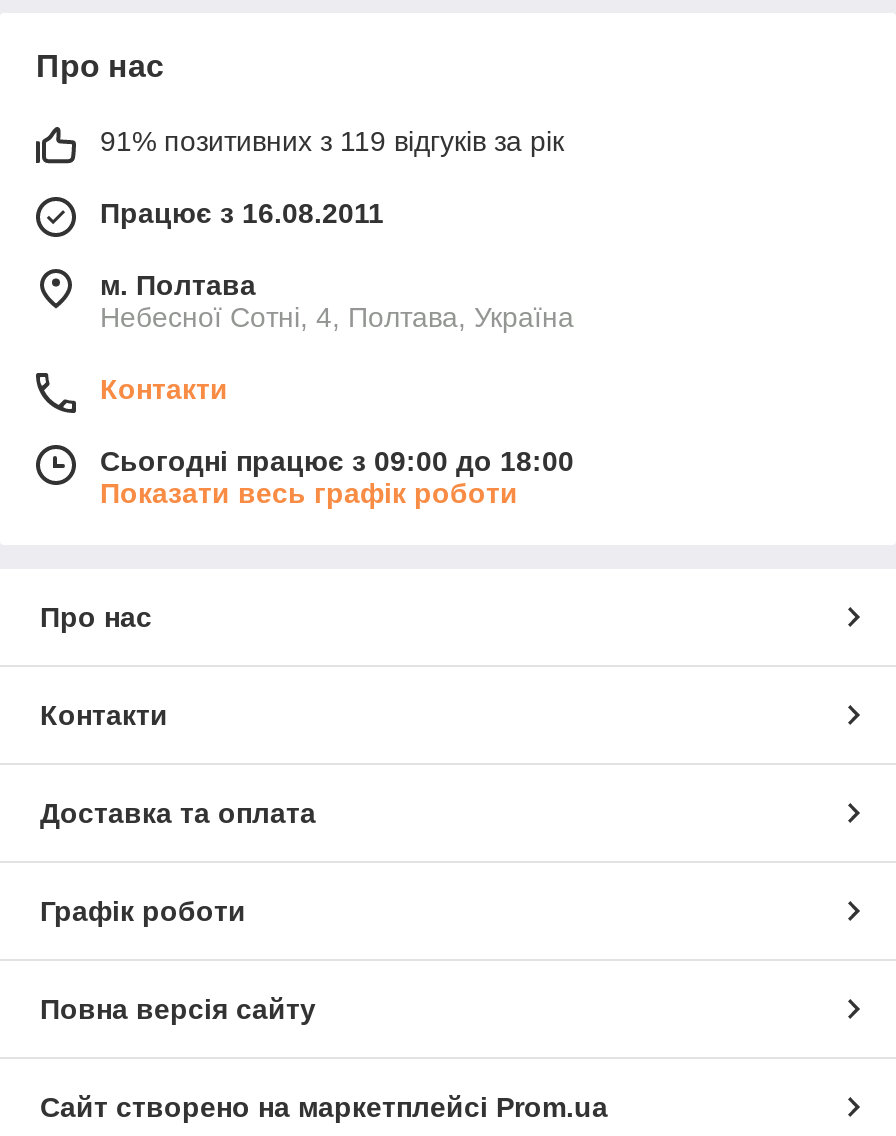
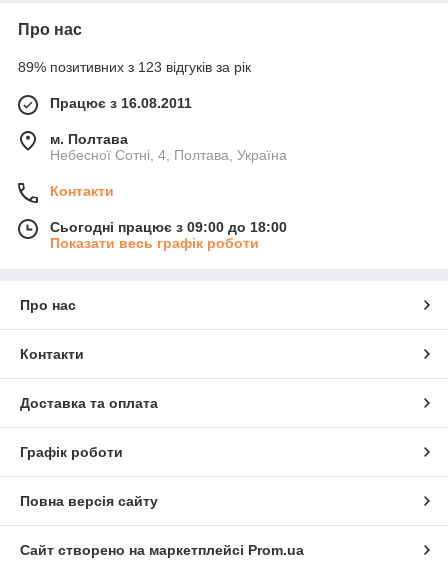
- 91% позитивних з 119 відгуків за рік
+ 89% позитивних з 123 відгуків за рік
